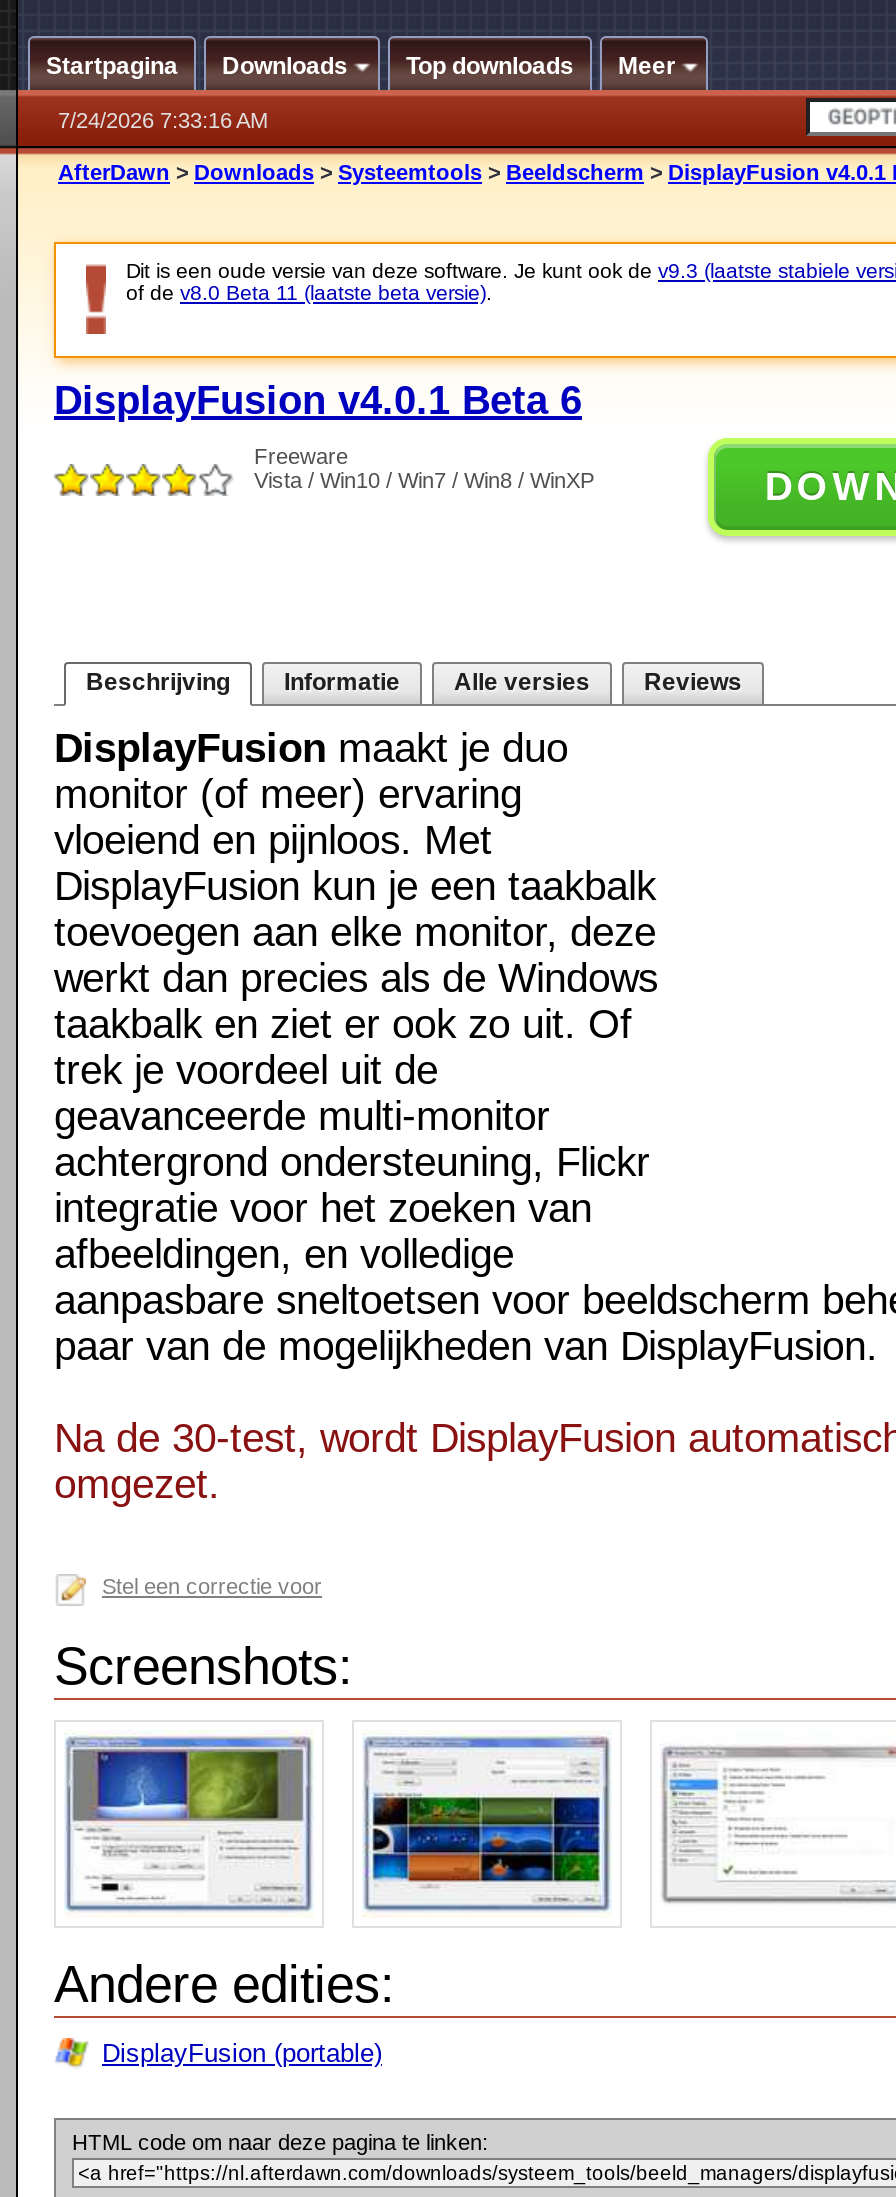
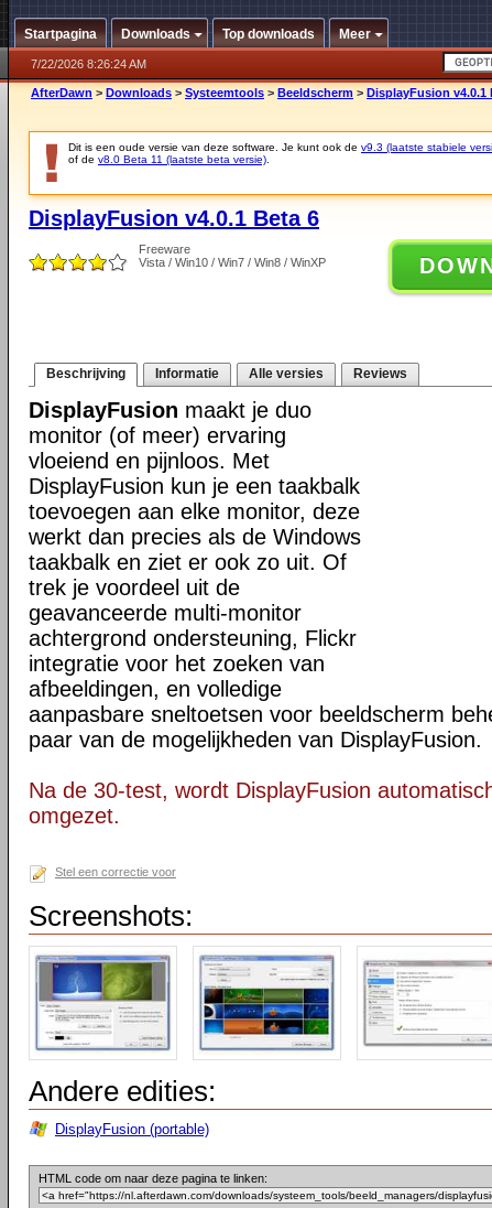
- 7/24/2026 7:33:16 AM
+ 7/22/2026 8:26:24 AM
